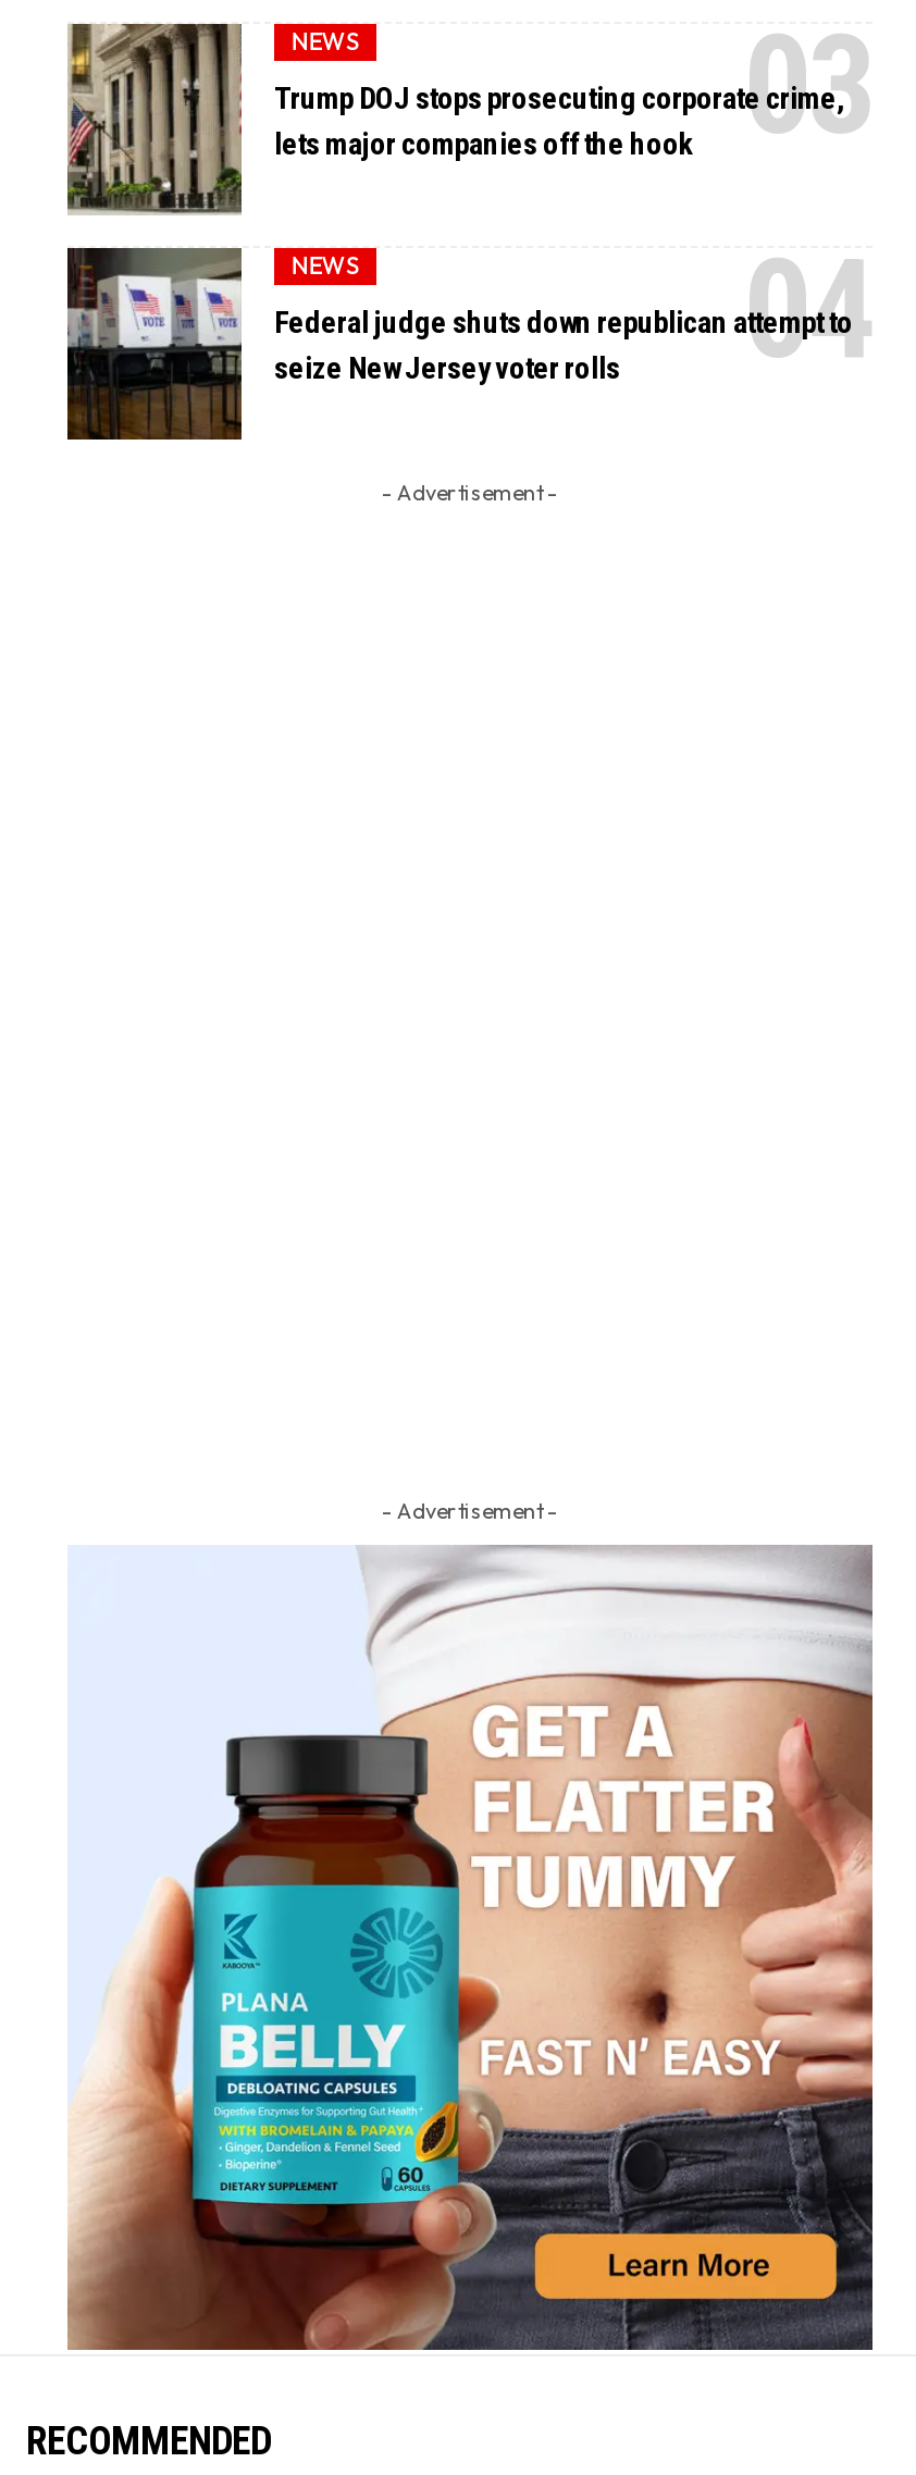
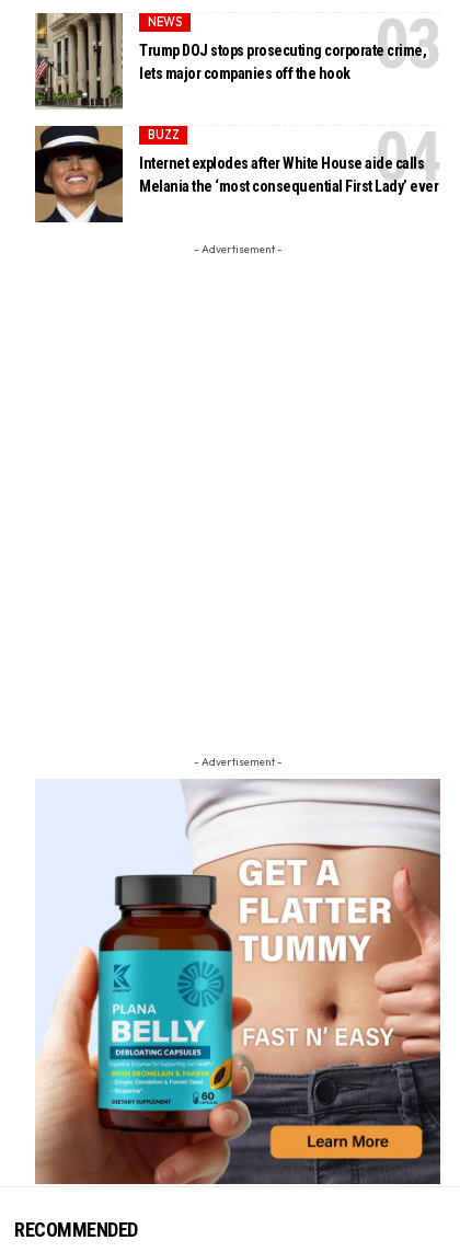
- [image]
- Federal judge shuts down republican attempt to
- seize New Jersey voter rolls
+ [image]
+ Internet explodes after White House aide calls
+ Melania the ‘most consequential First Lady’ ever

- NEWS
+ BUZZ
